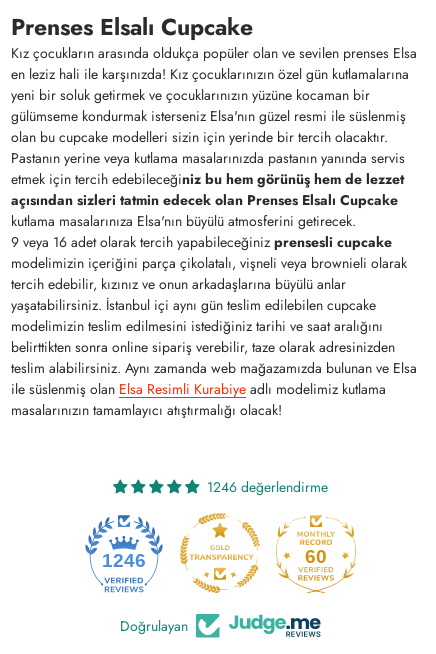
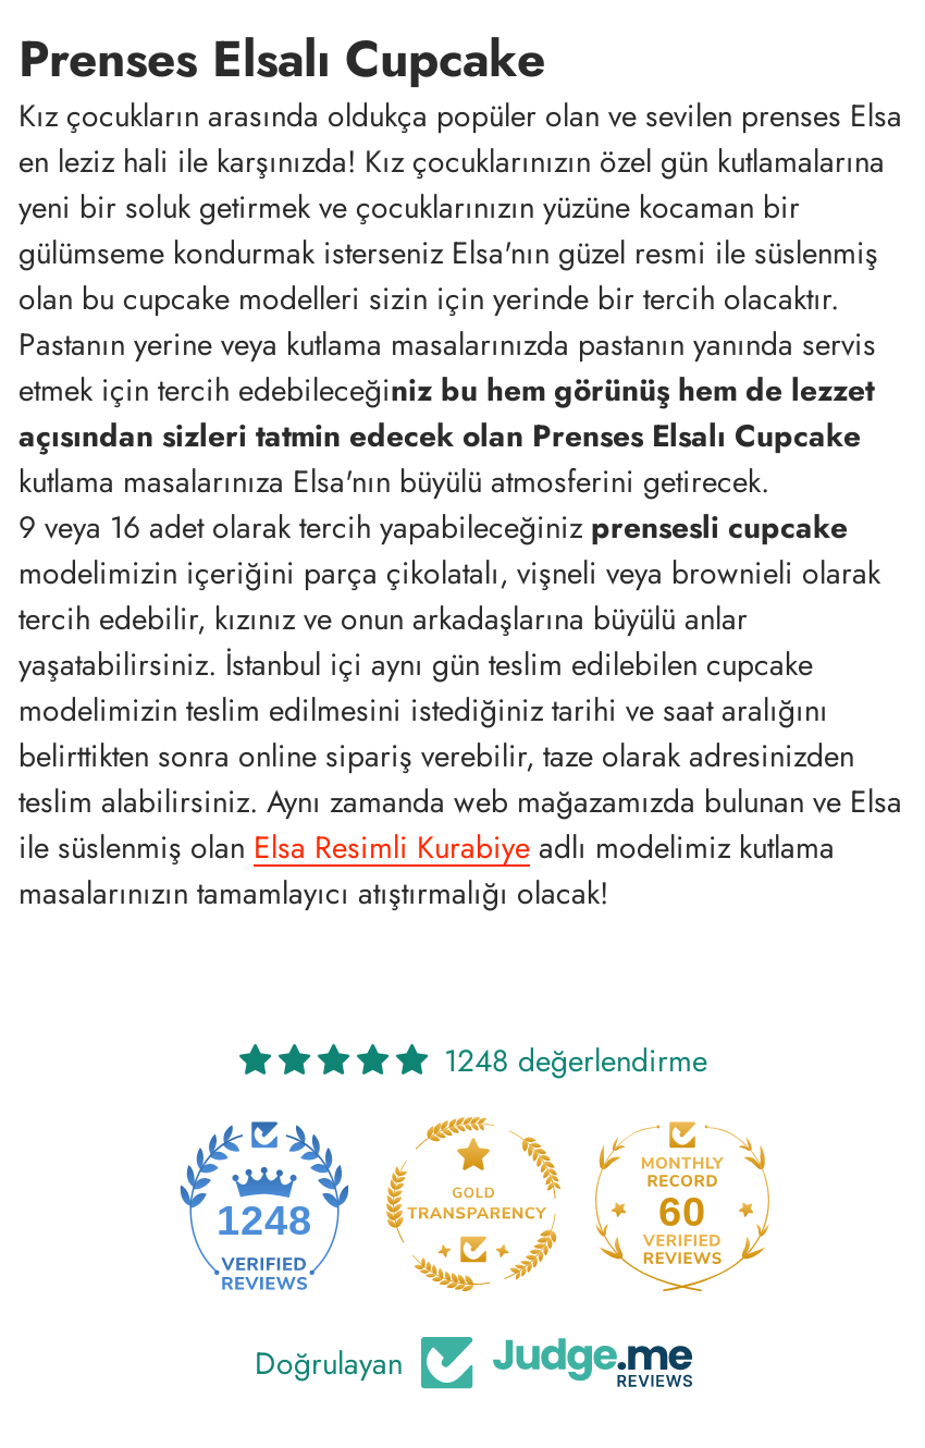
- 1246 değerlendirme
+ 1248 değerlendirme

- 1246
+ 1248
